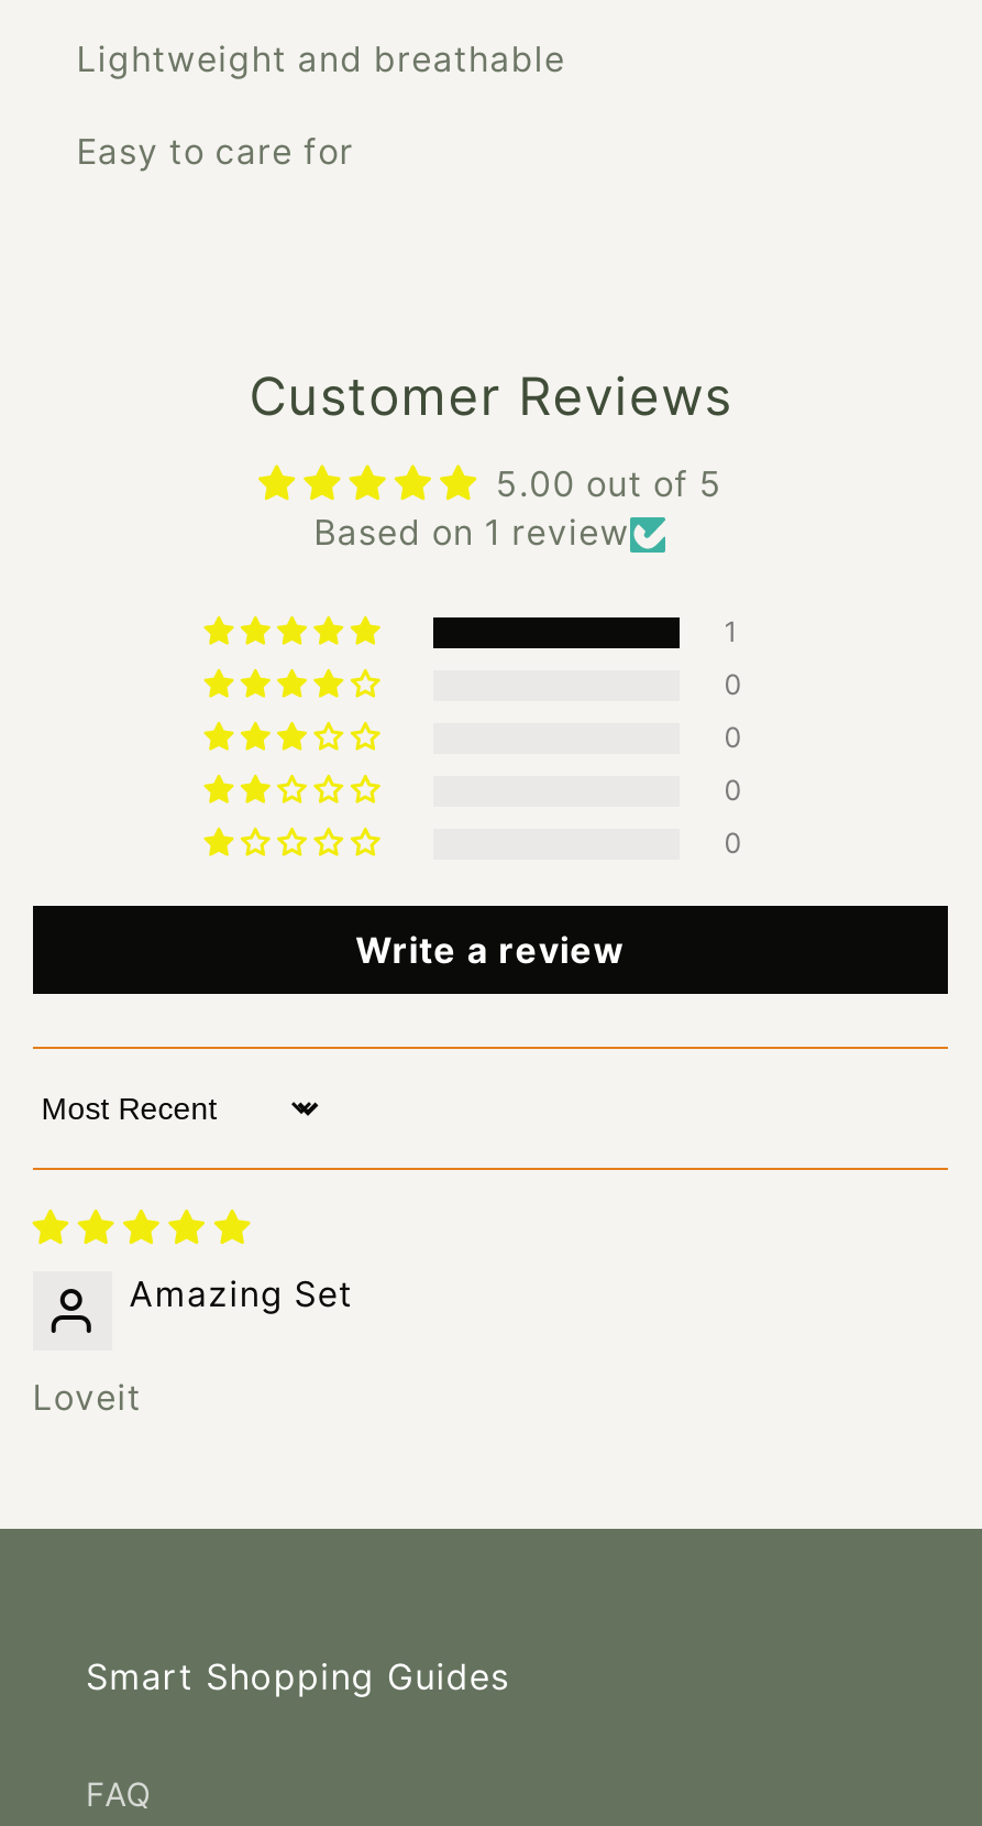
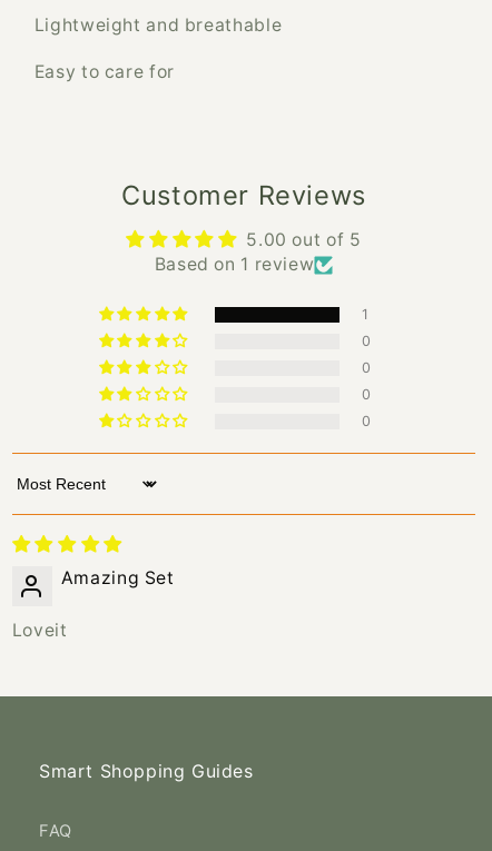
- Write a review
